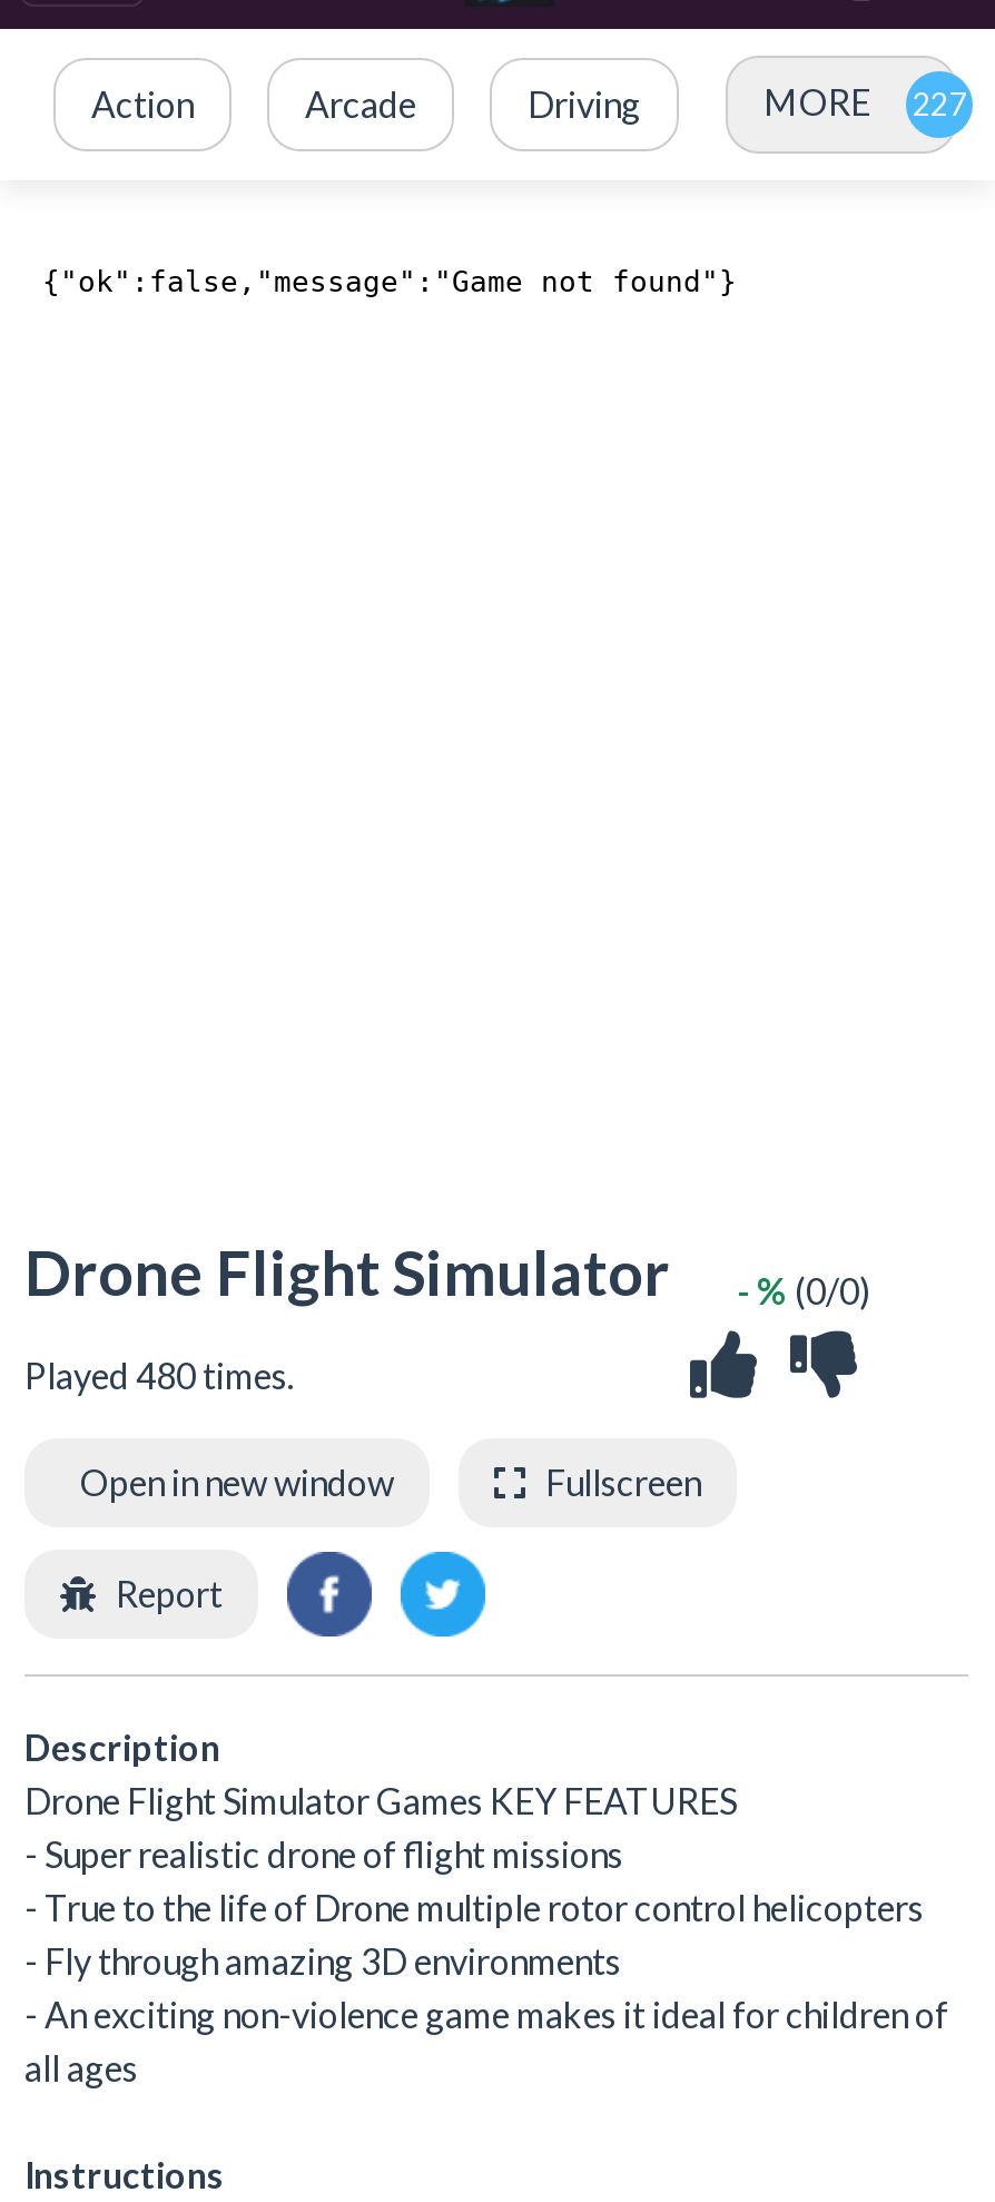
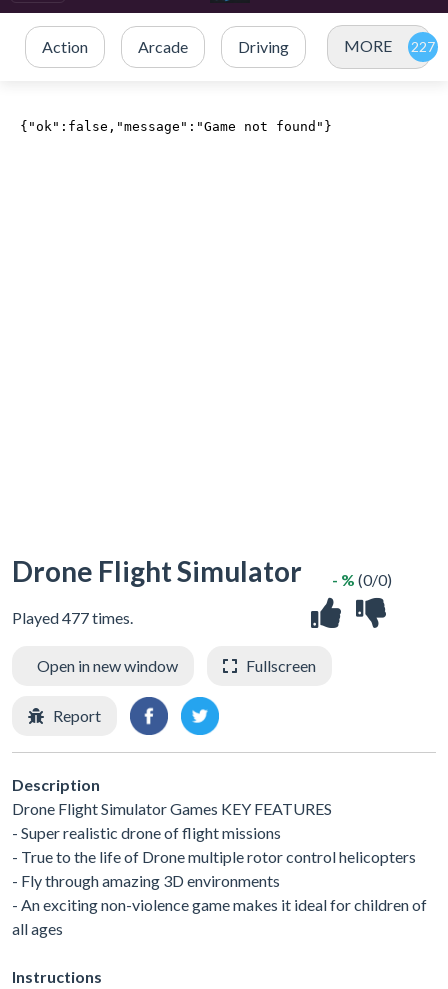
- Played 480 times.
+ Played 477 times.
